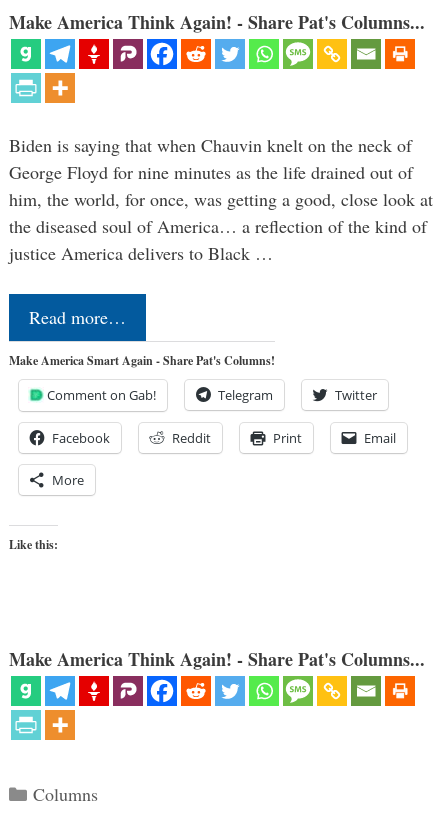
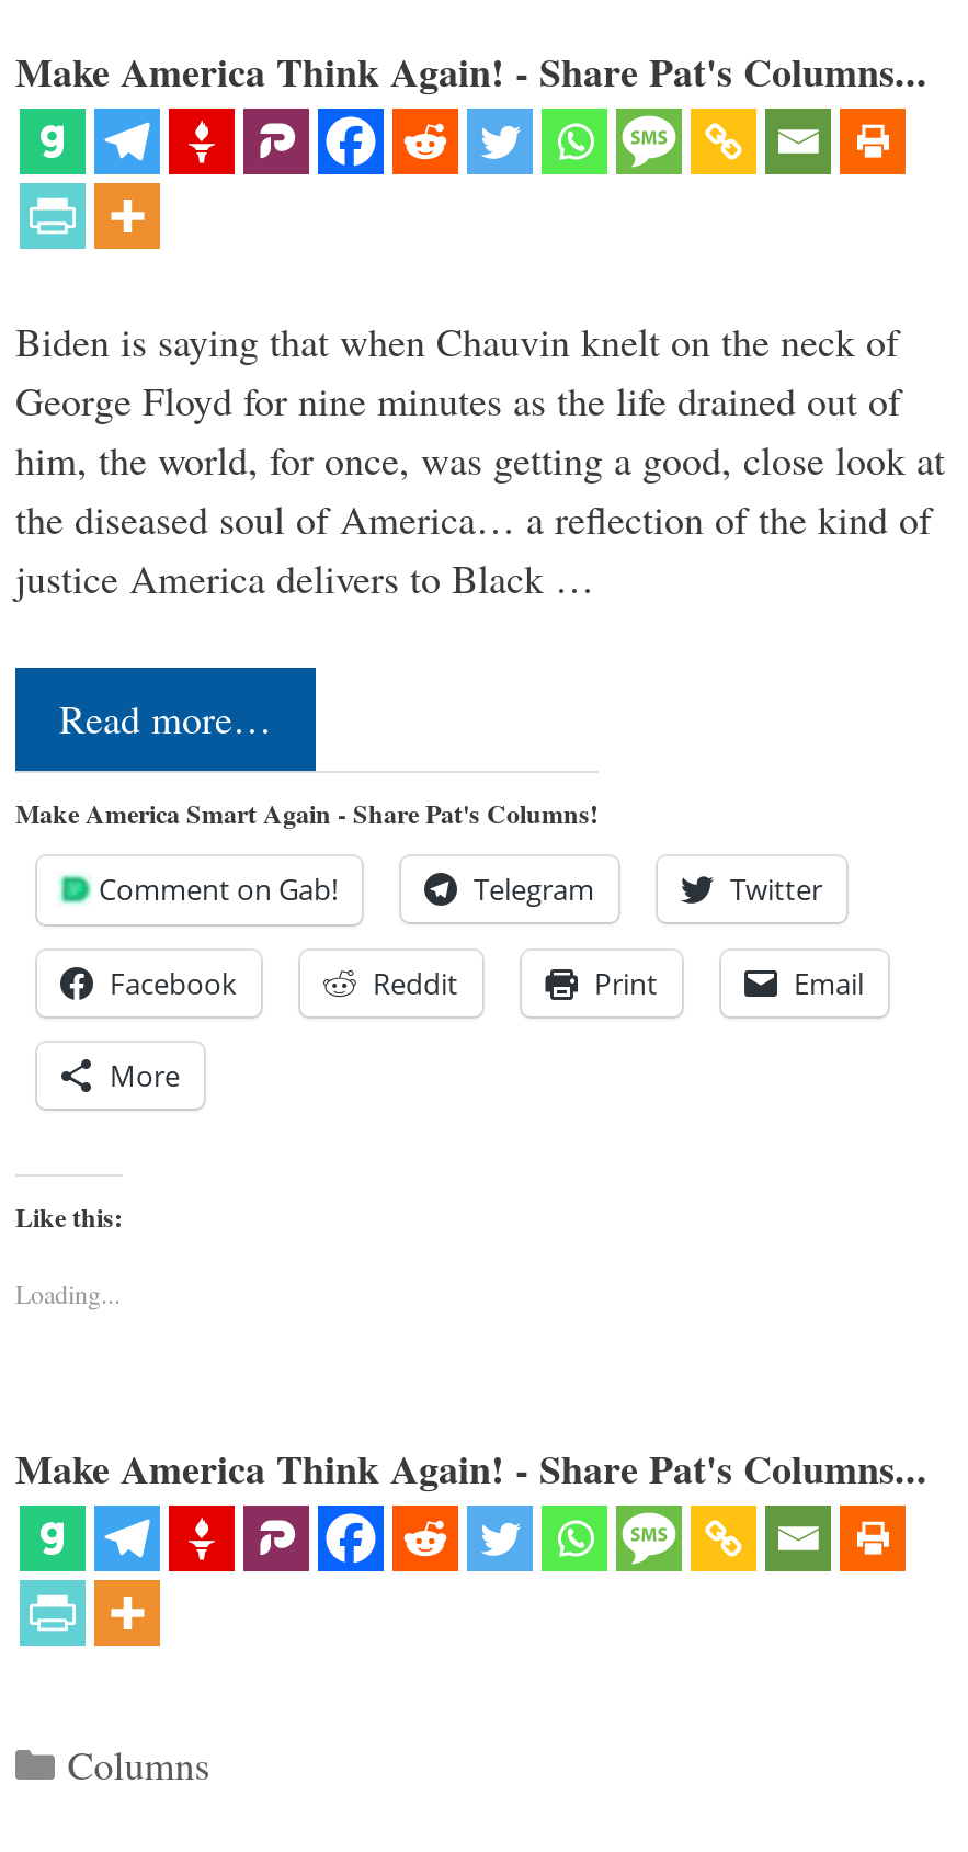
+ Loading...
